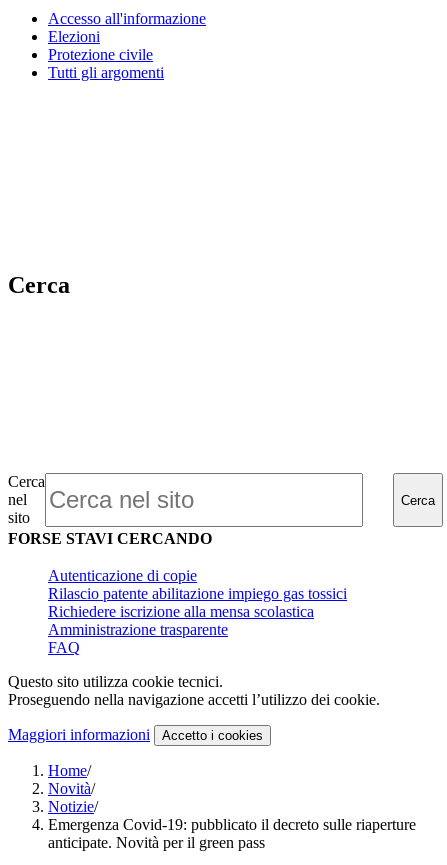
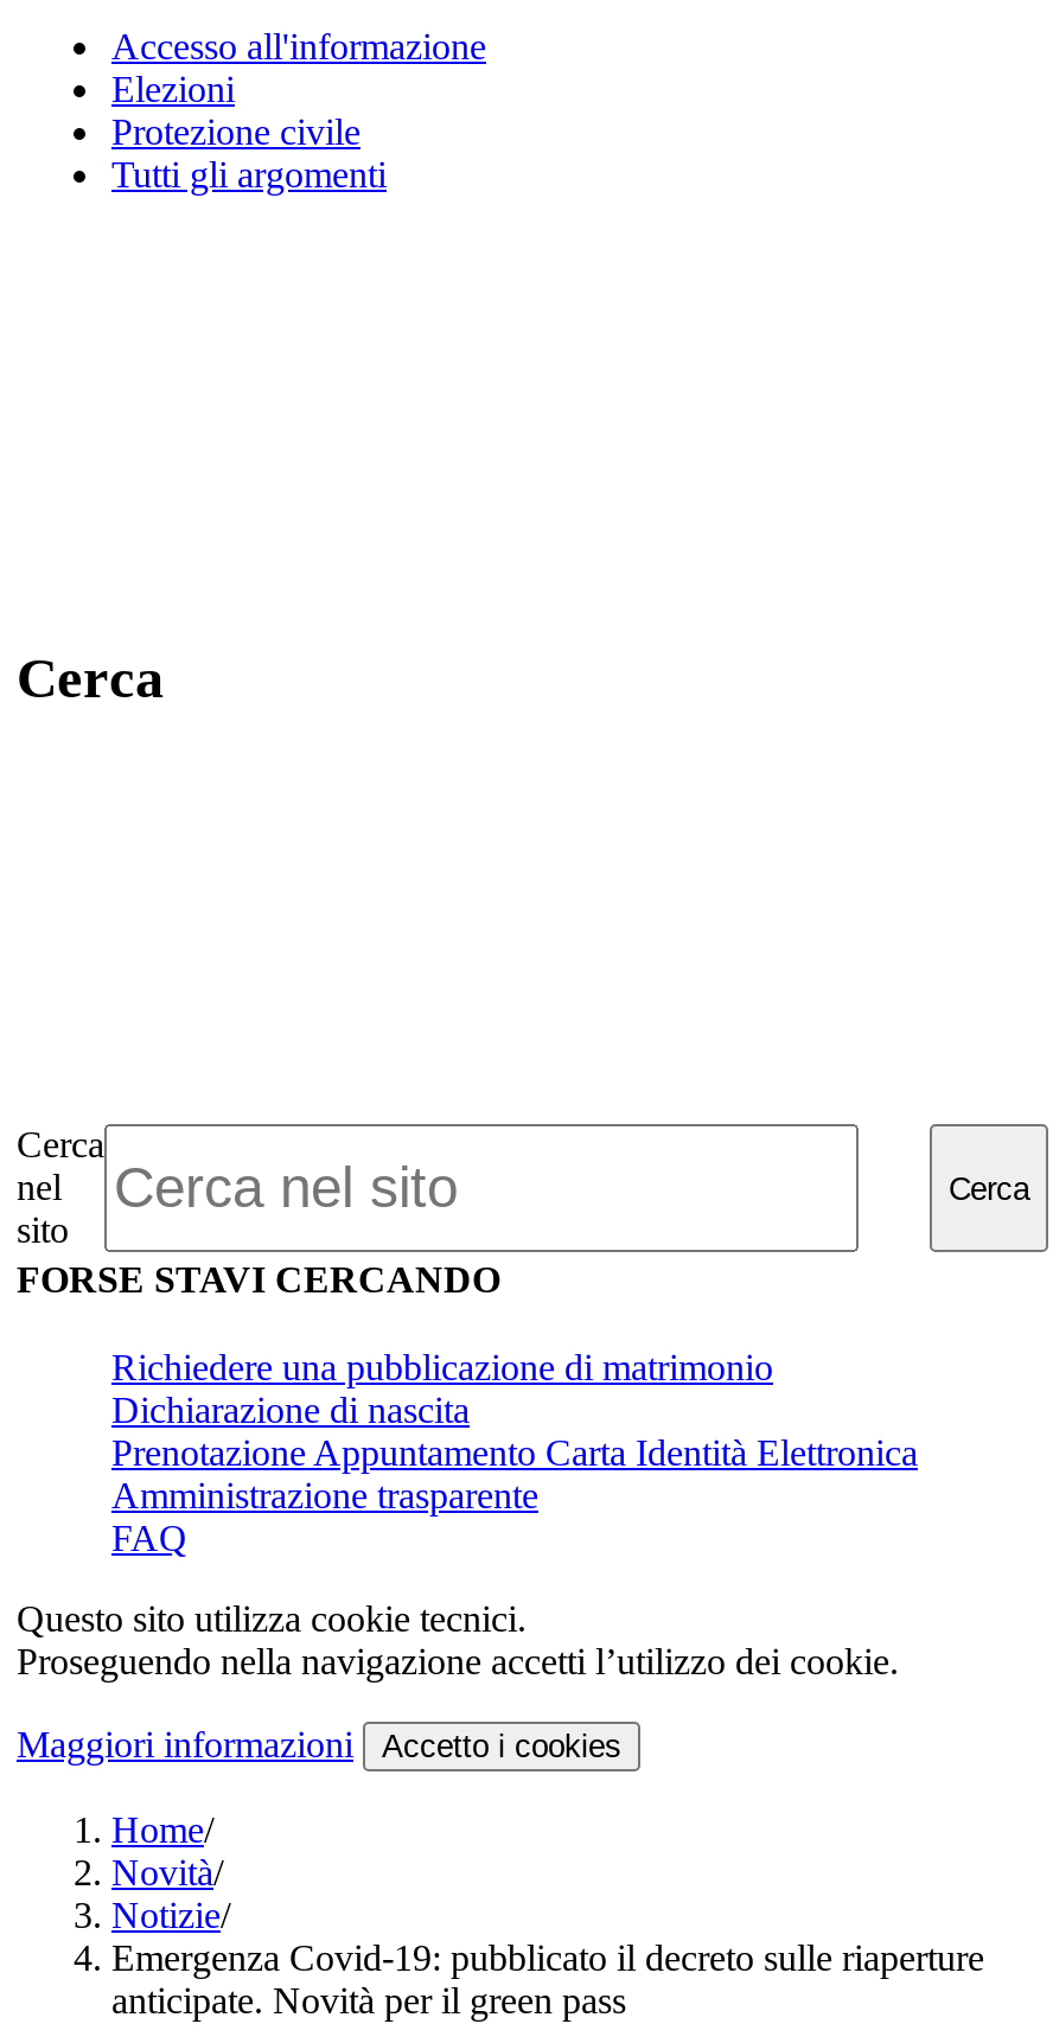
- Autenticazione di copie
- Rilascio patente abilitazione impiego gas tossici
- Richiedere iscrizione alla mensa scolastica
+ Richiedere una pubblicazione di matrimonio
+ Dichiarazione di nascita
+ Prenotazione Appuntamento Carta Identità Elettronica
